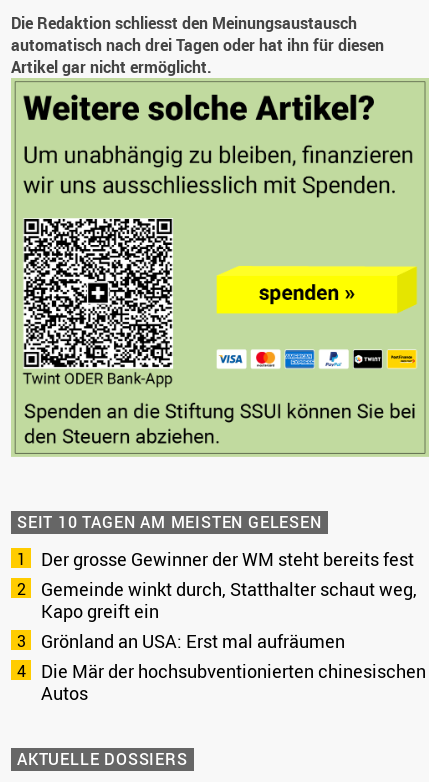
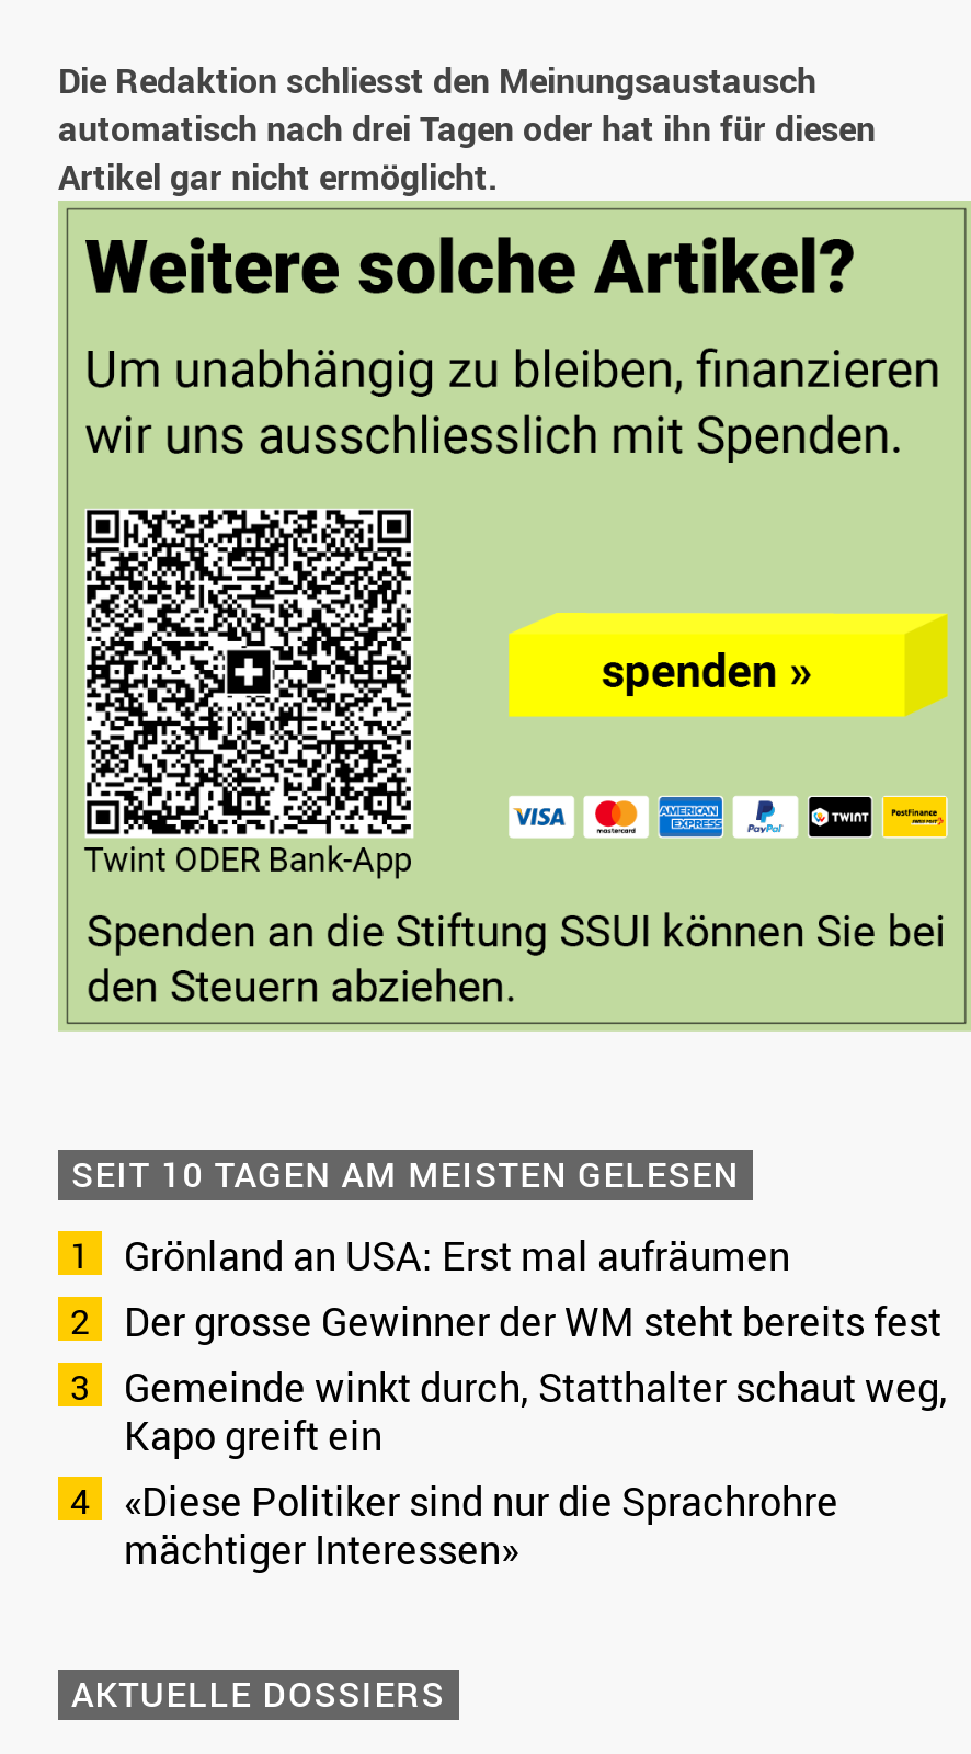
moved down: Der grosse Gewinner der WM steht bereits fest | Gemeinde winkt durch, Statthalter schaut weg, | Kapo greift ein

moved up: Grönland an USA: Erst mal aufräumen

- Die Mär der hochsubventionierten chinesischen
- Autos
+ «Diese Politiker sind nur die Sprachrohre
+ mächtiger Interessen»
